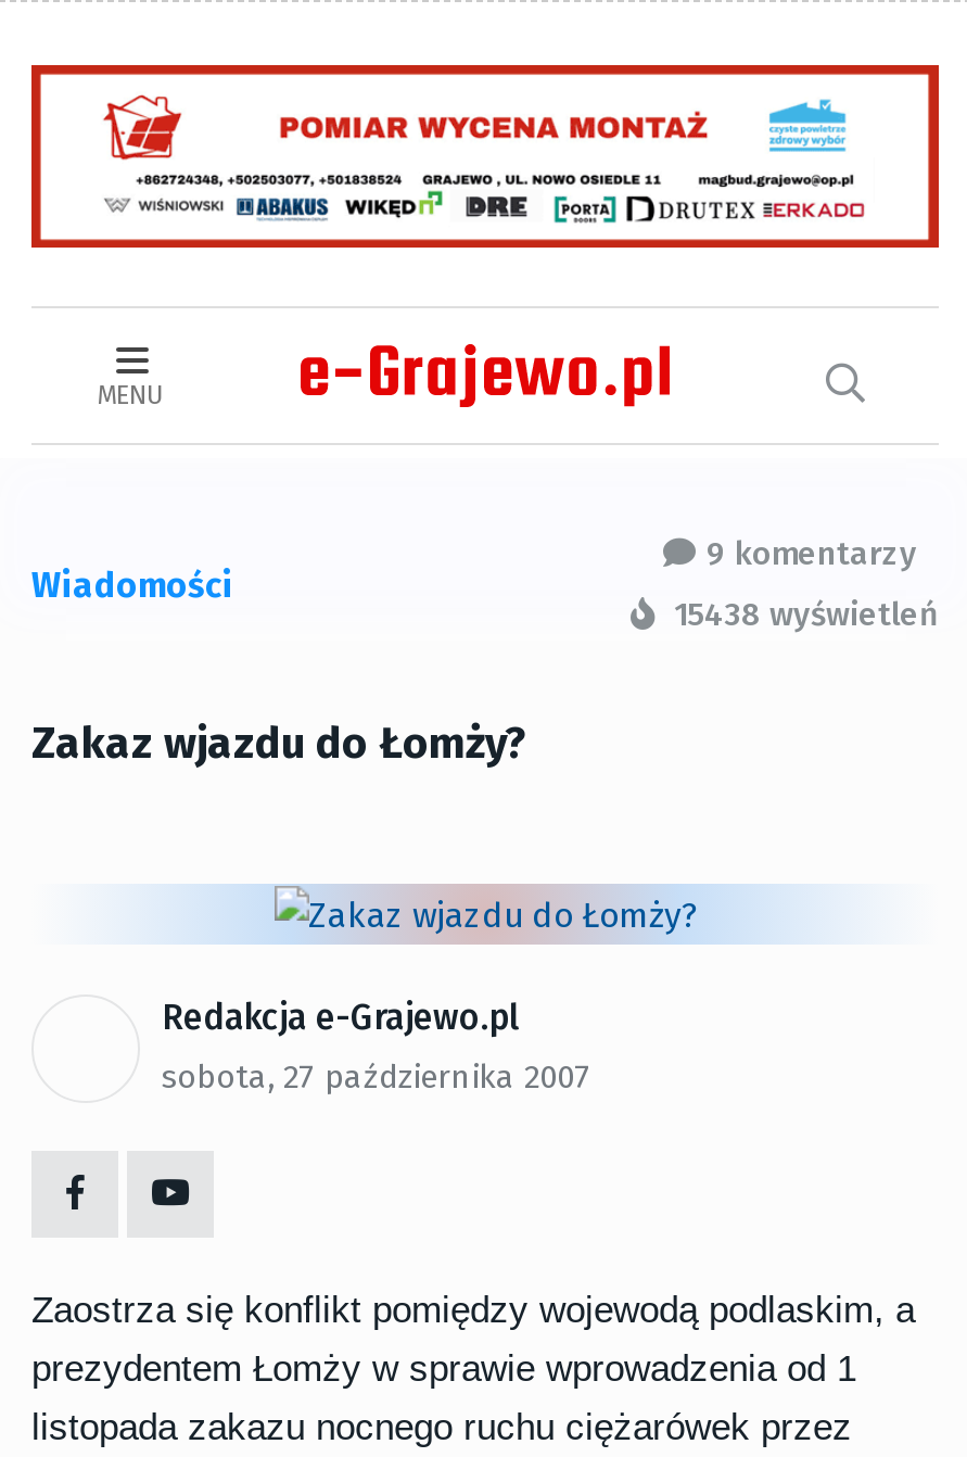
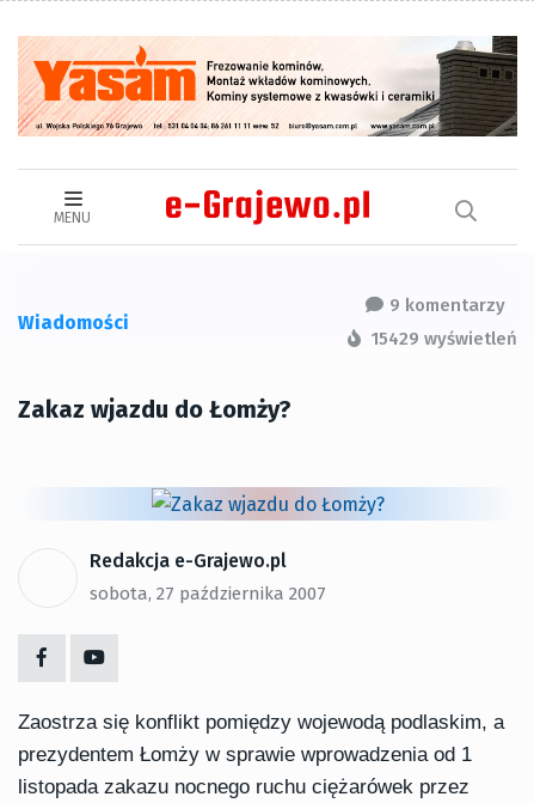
- [image]
+ [image]

- 15438 wyświetleń
+ 15429 wyświetleń
